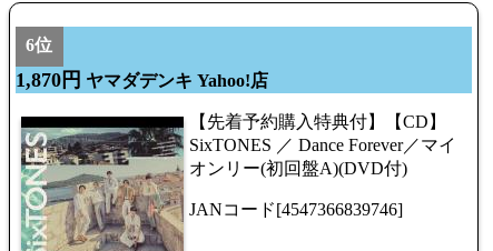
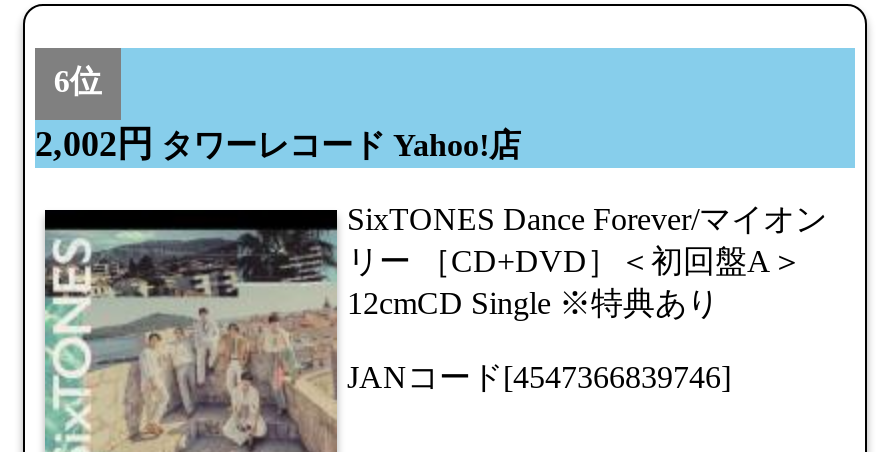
- 1,870円ヤマダデンキ Yahoo!店
+ 2,002円タワーレコード Yahoo!店

- 【先着予約購入特典付】【CD】
- SixTONES ／ Dance Forever／マイ
- オンリー(初回盤A)(DVD付)
+ SixTONES Dance Forever/マイオン
+ リー ［CD+DVD］＜初回盤A＞
+ 12cmCD Single ※特典あり
